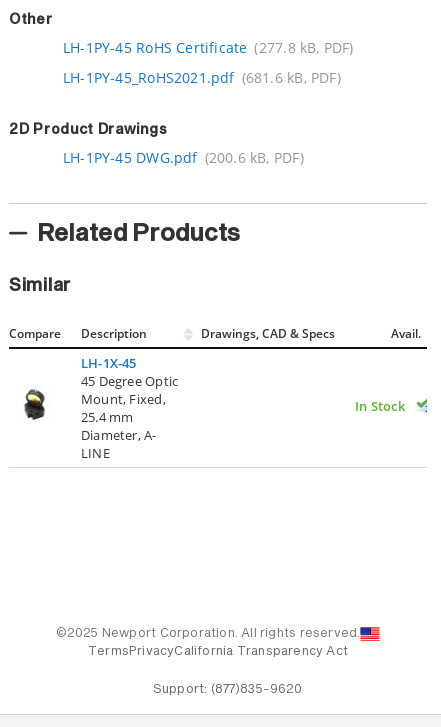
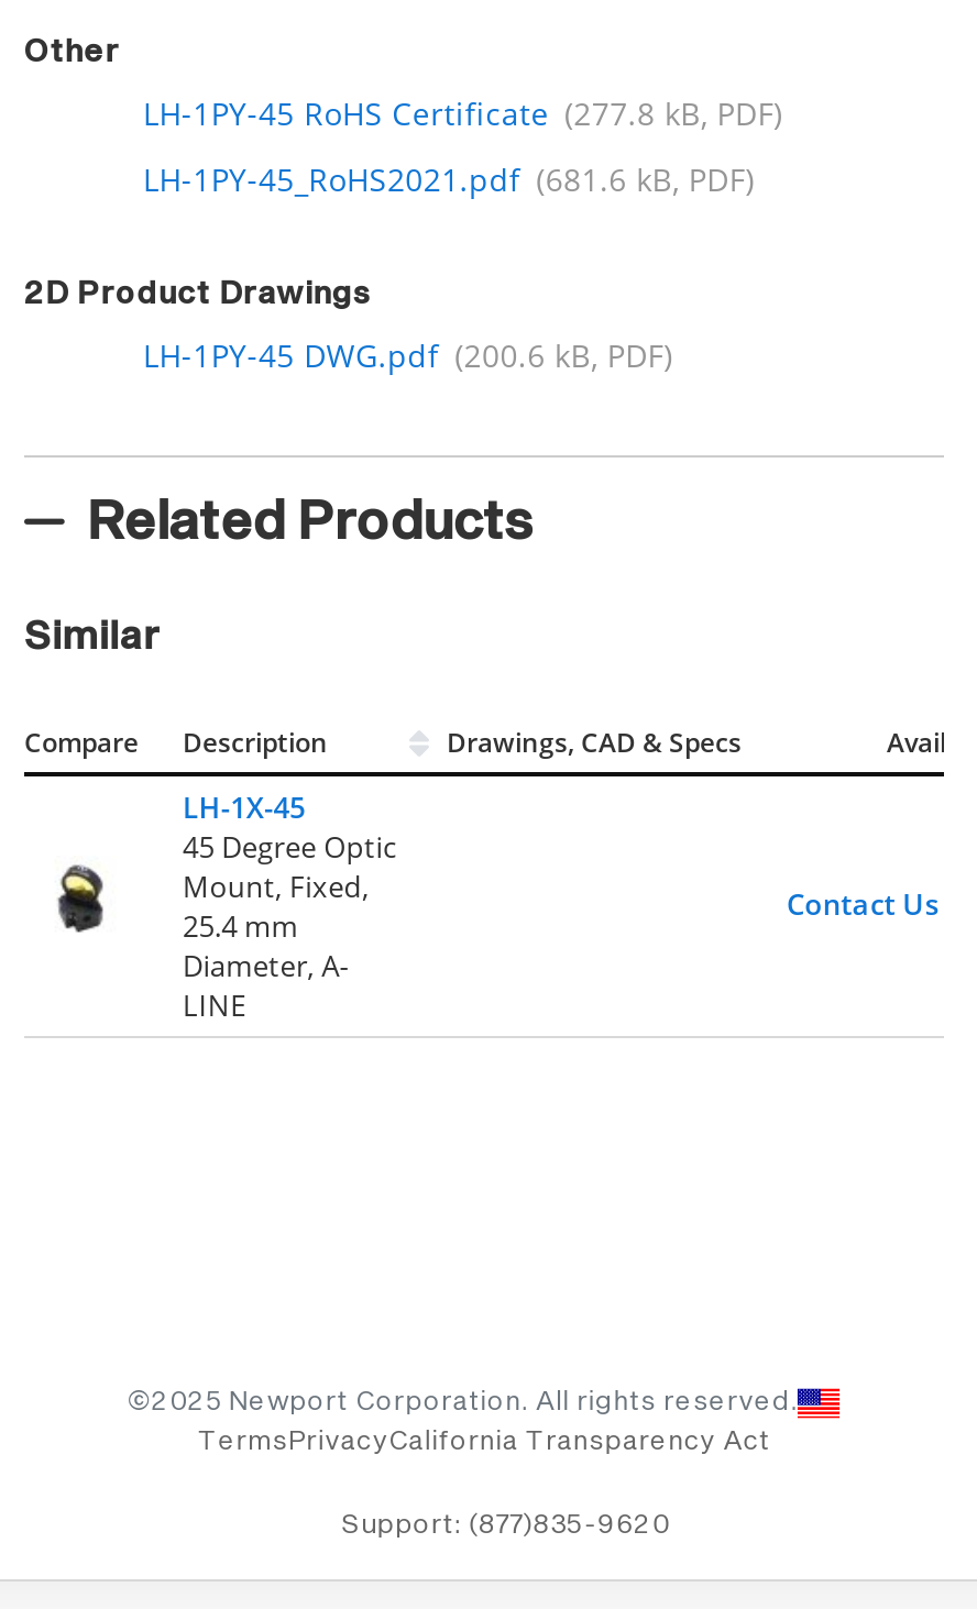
- In Stock
+ Contact Us
